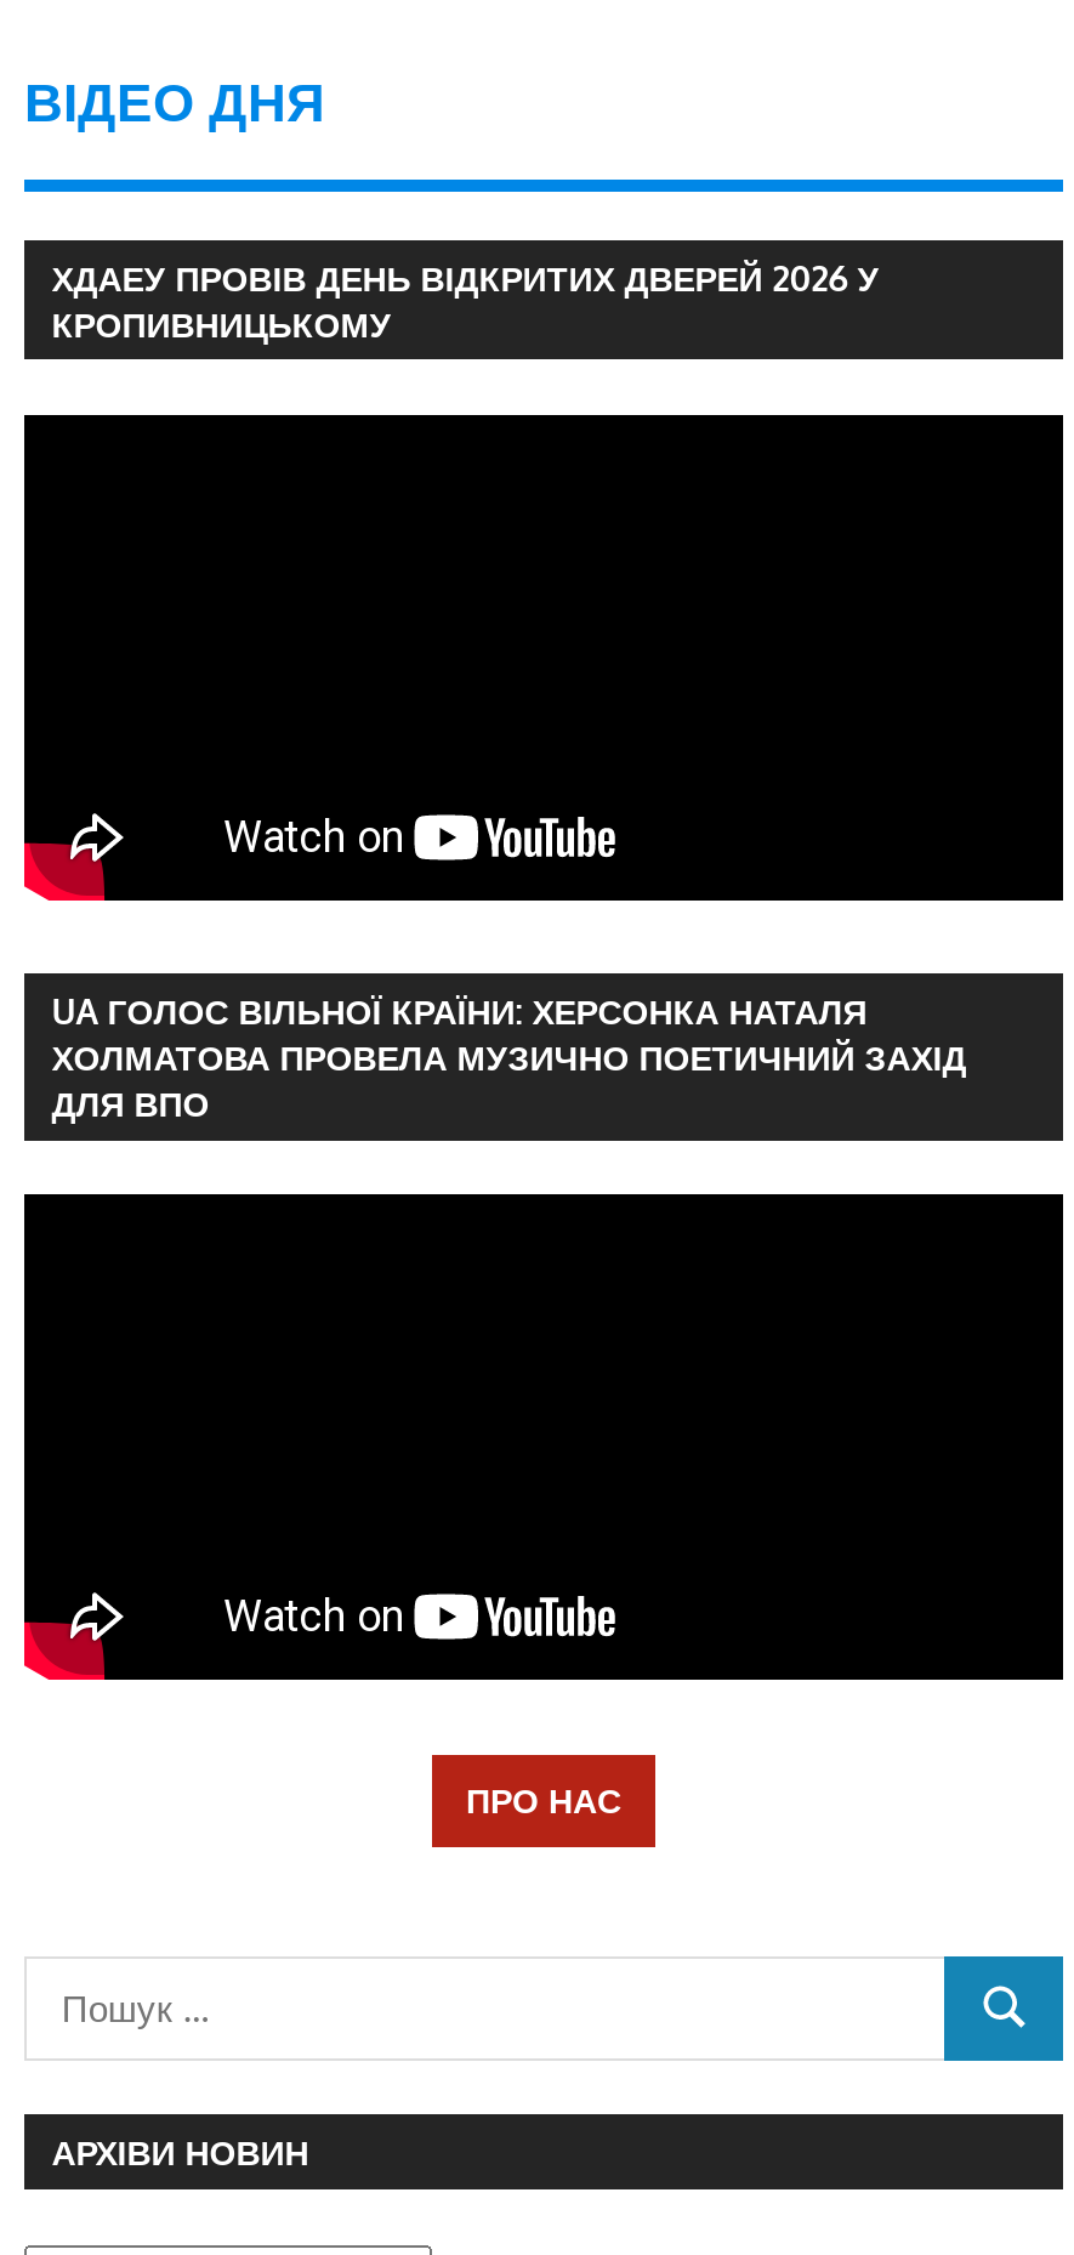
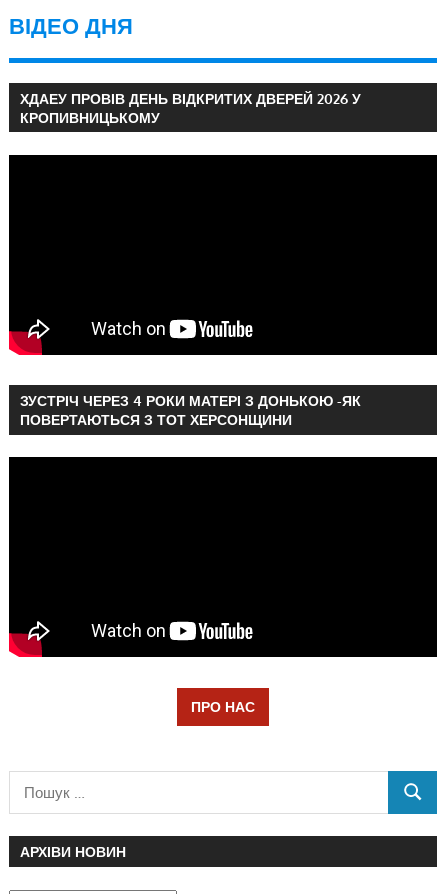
- UA ГОЛОС ВІЛЬНОЇ КРАЇНИ: ХЕРСОНКА НАТАЛЯ
- ХОЛМАТОВА ПРОВЕЛА МУЗИЧНО ПОЕТИЧНИЙ ЗАХІД
- ДЛЯ ВПО
+ ЗУСТРІЧ ЧЕРЕЗ 4 РОКИ МАТЕРІ З ДОНЬКОЮ -ЯК
+ ПОВЕРТАЮТЬСЯ З ТОТ ХЕРСОНЩИНИ
